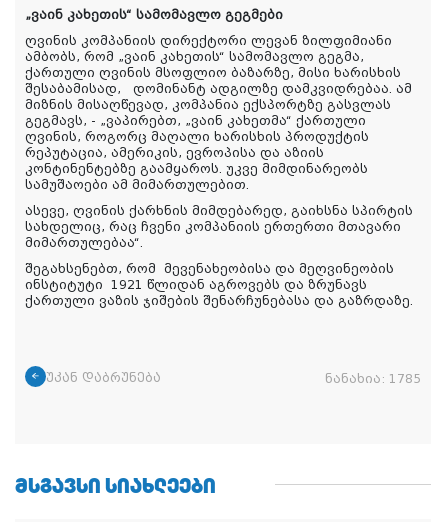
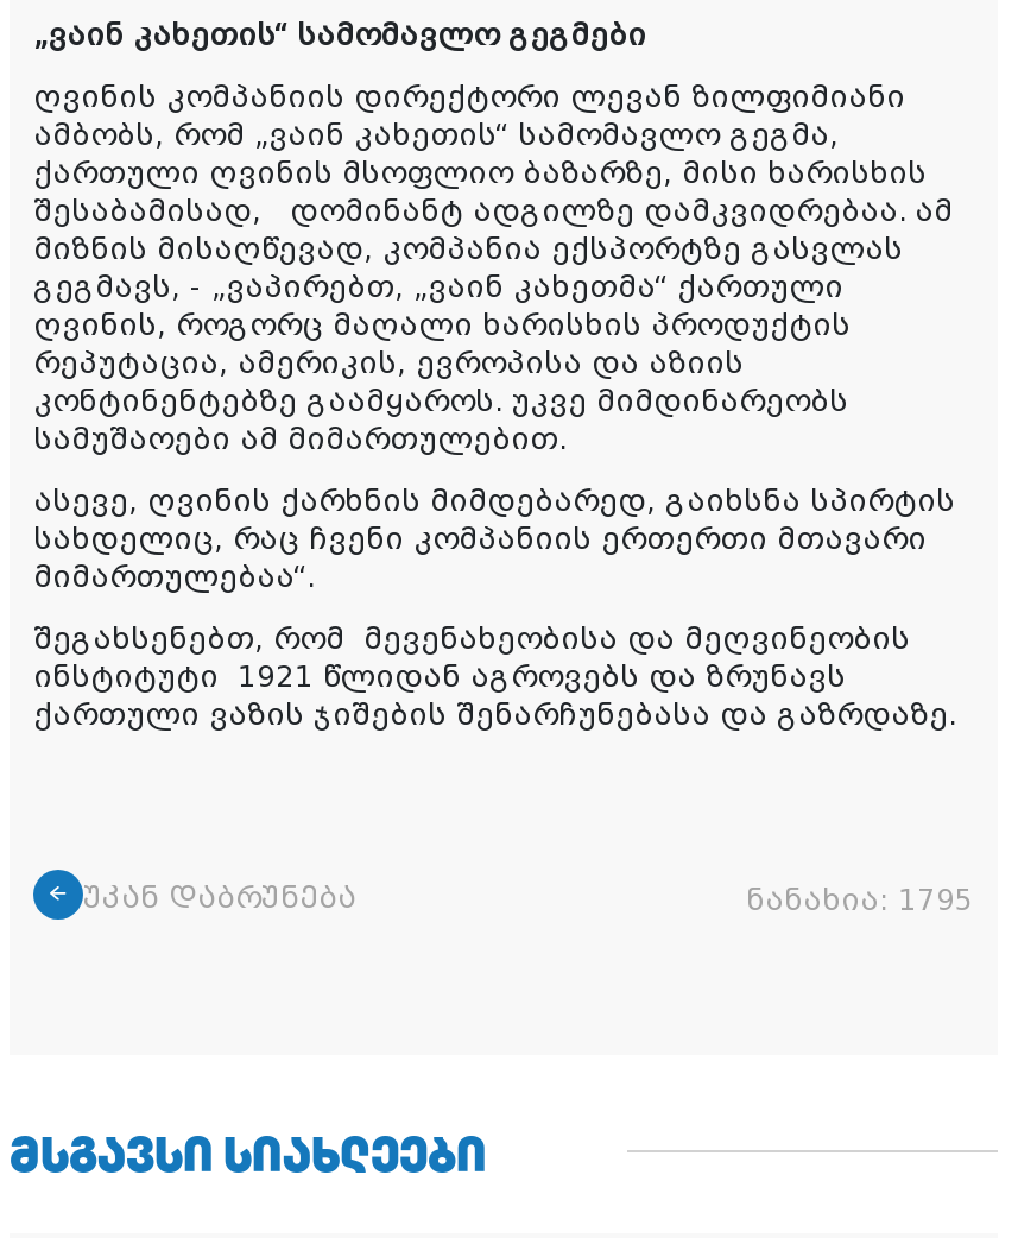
- ნანახია: 1785
+ ნანახია: 1795
